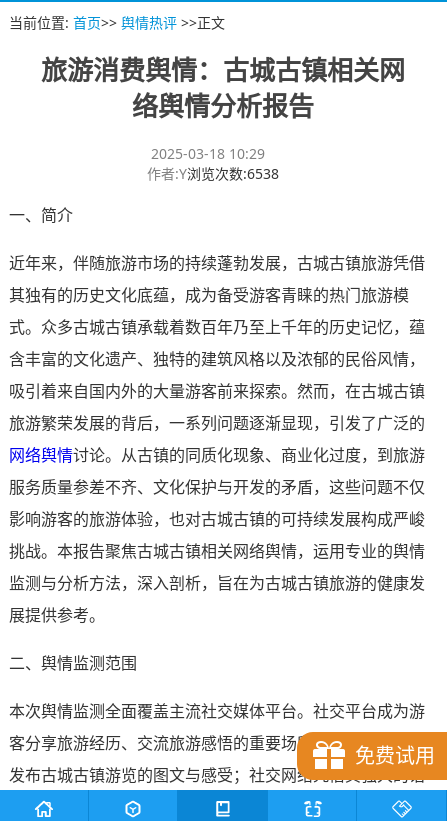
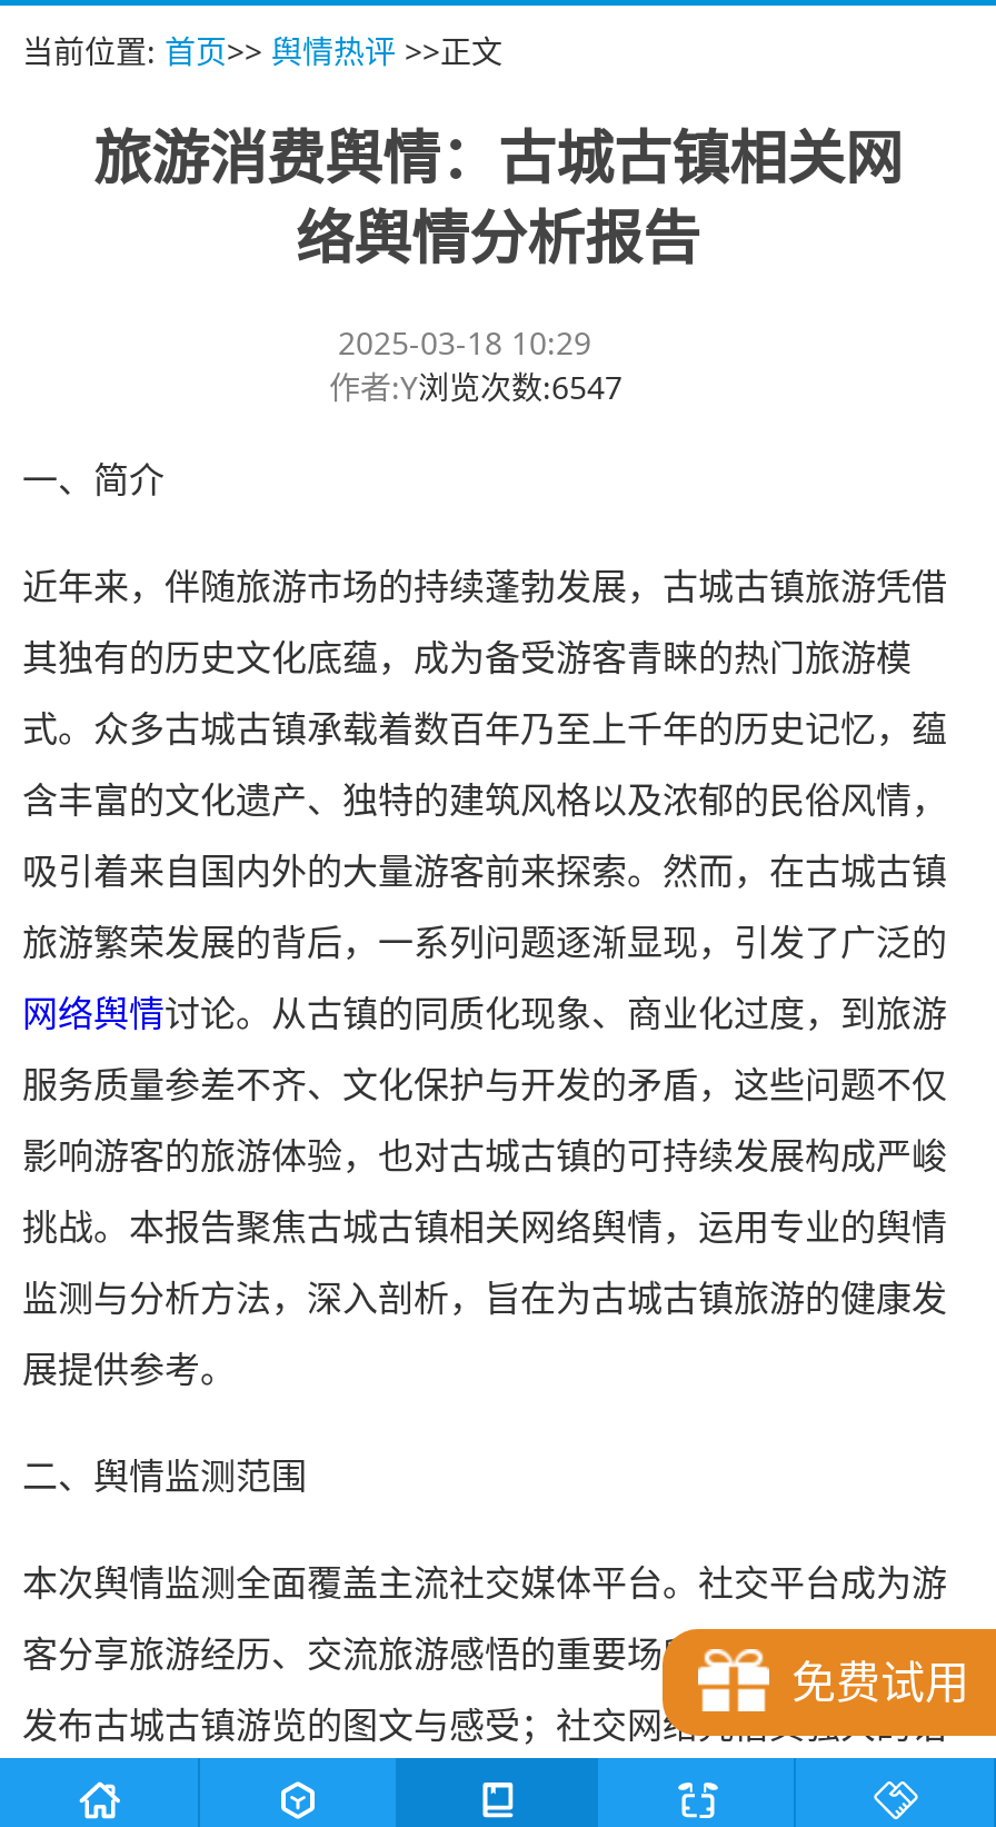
- 作者:Y浏览次数:6538
+ 作者:Y浏览次数:6547
